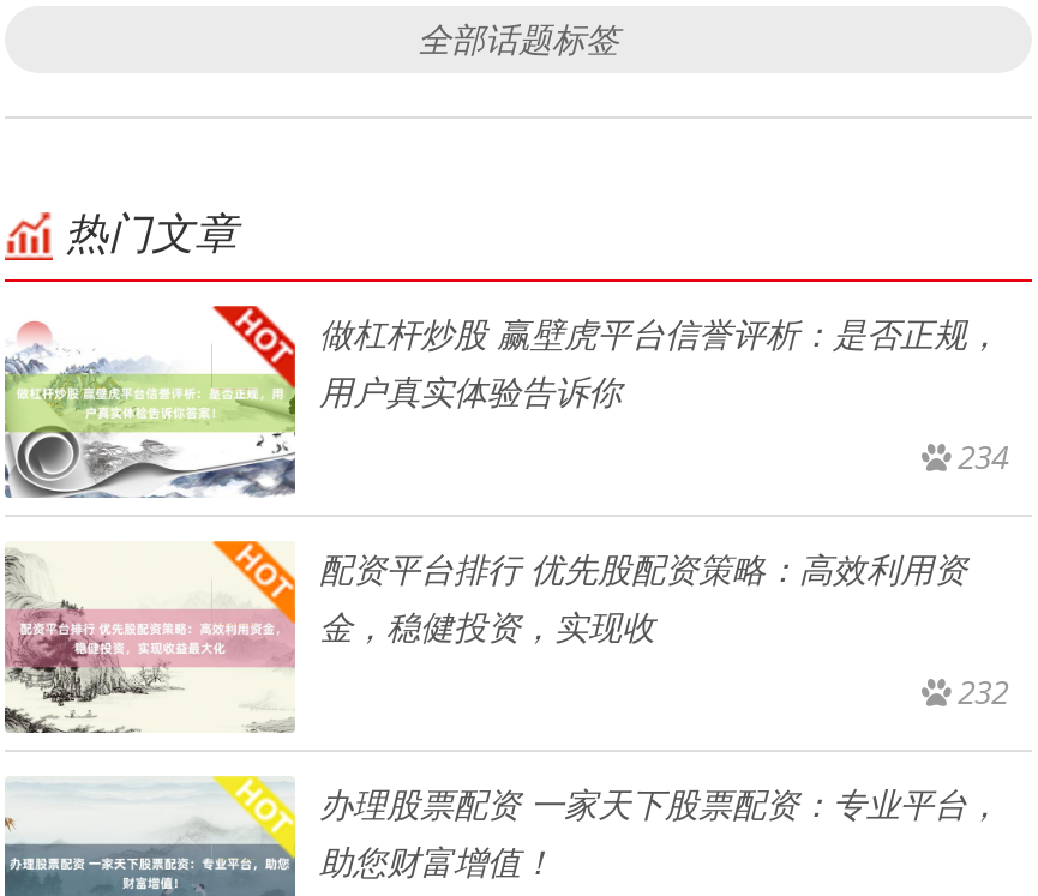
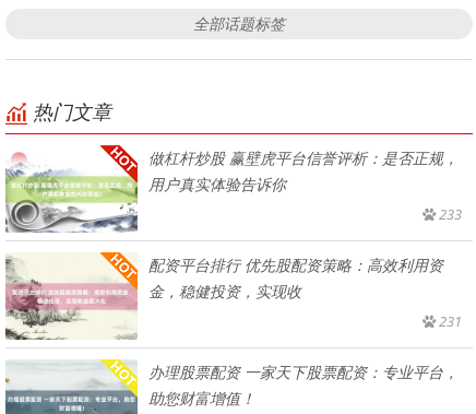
- 234
+ 233

- 232
+ 231
